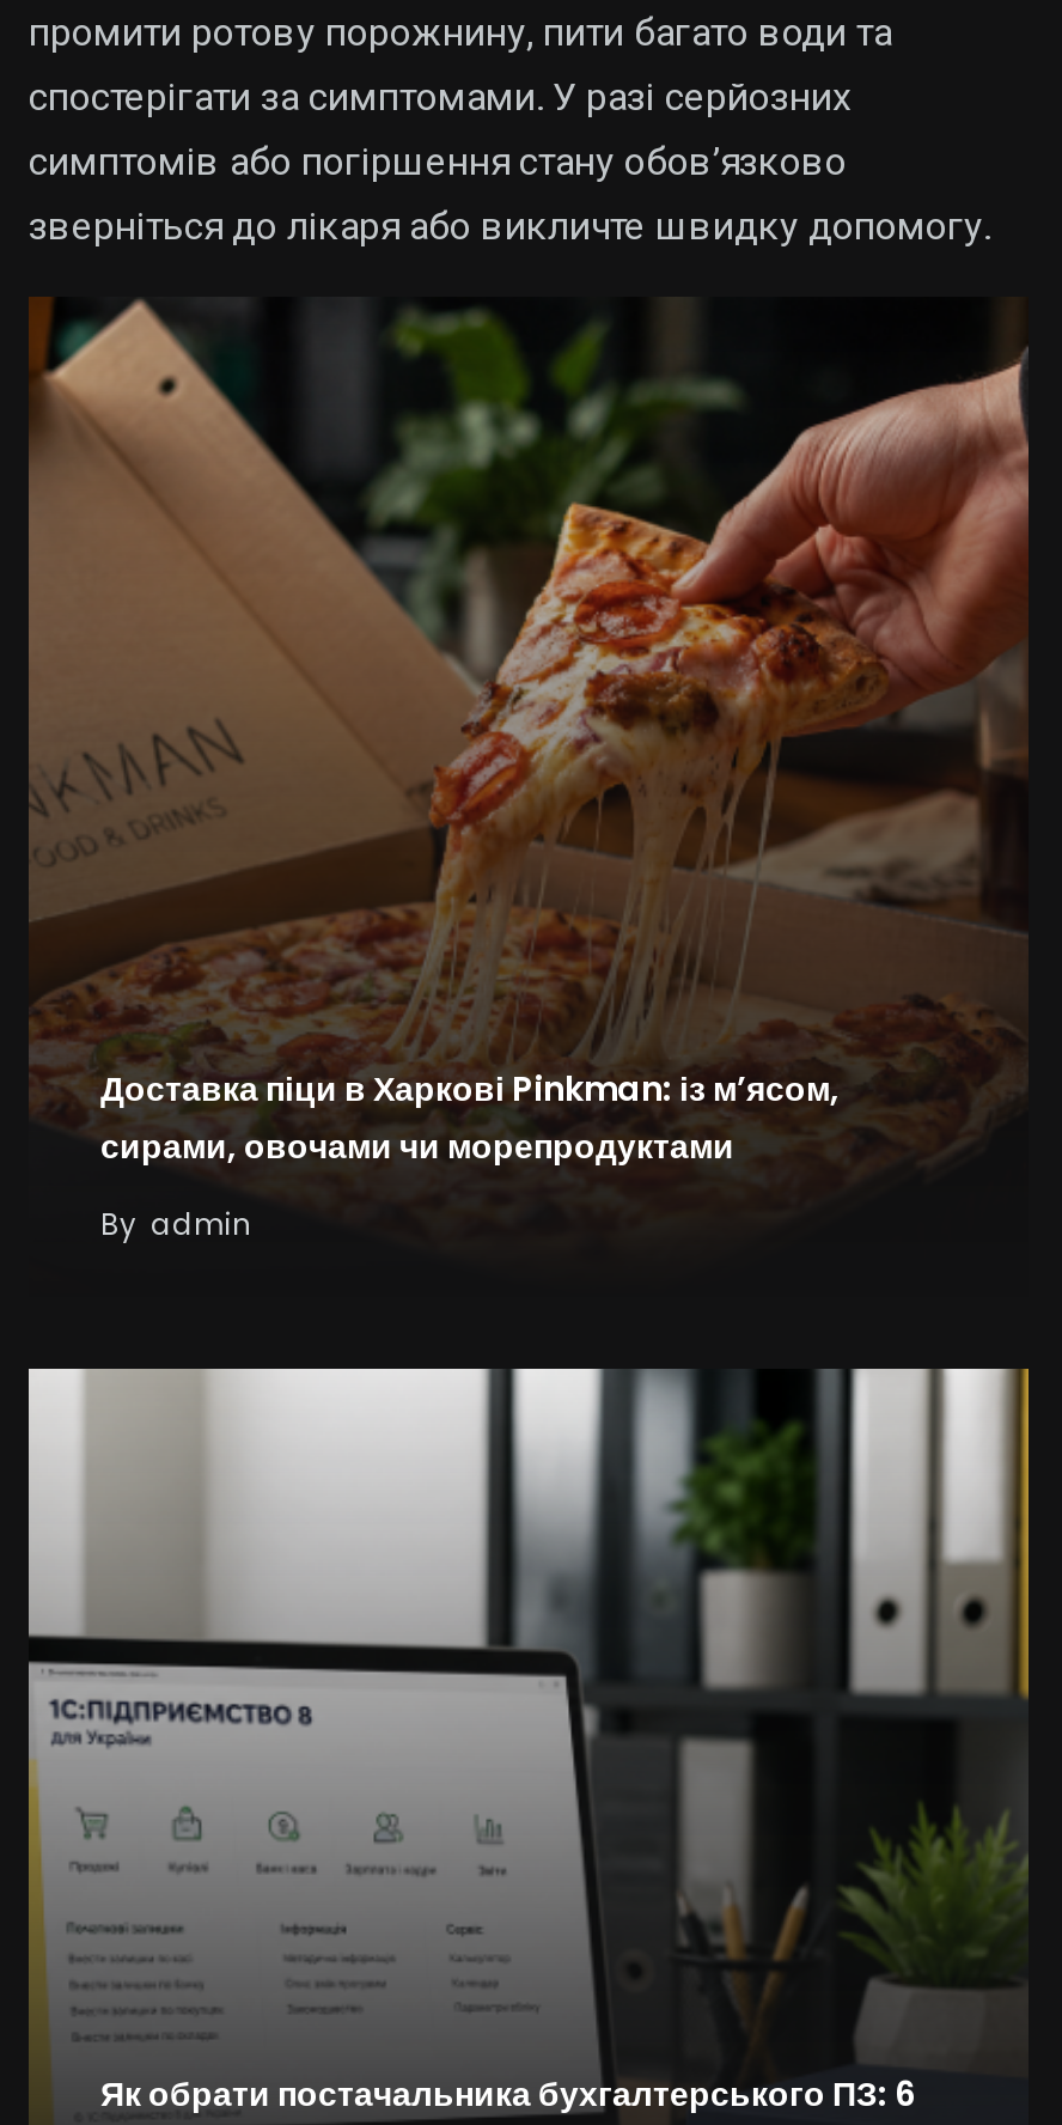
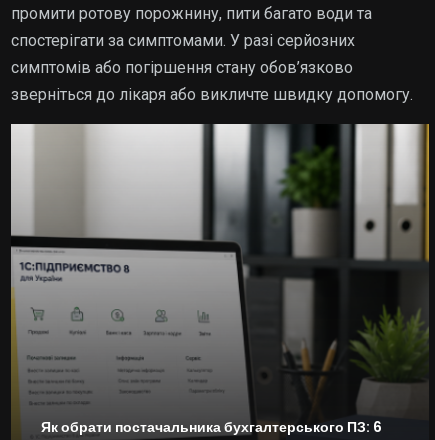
- [image]
- Доставка піци в Харкові Pinkman: із м’ясом,
- сирами, овочами чи морепродуктами
- By admin
